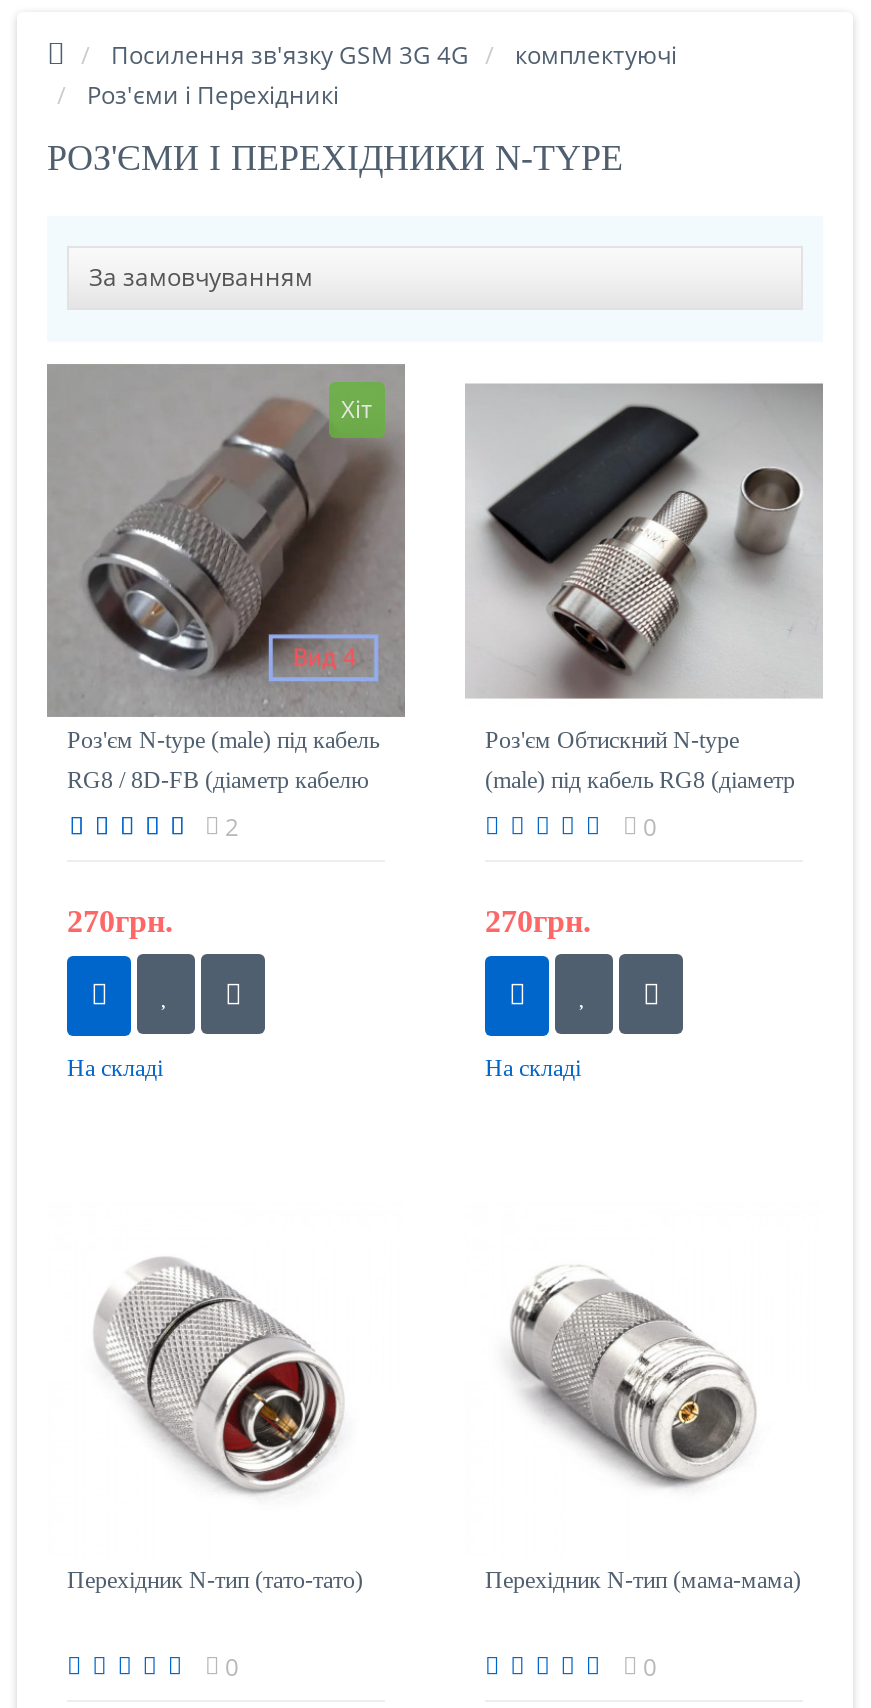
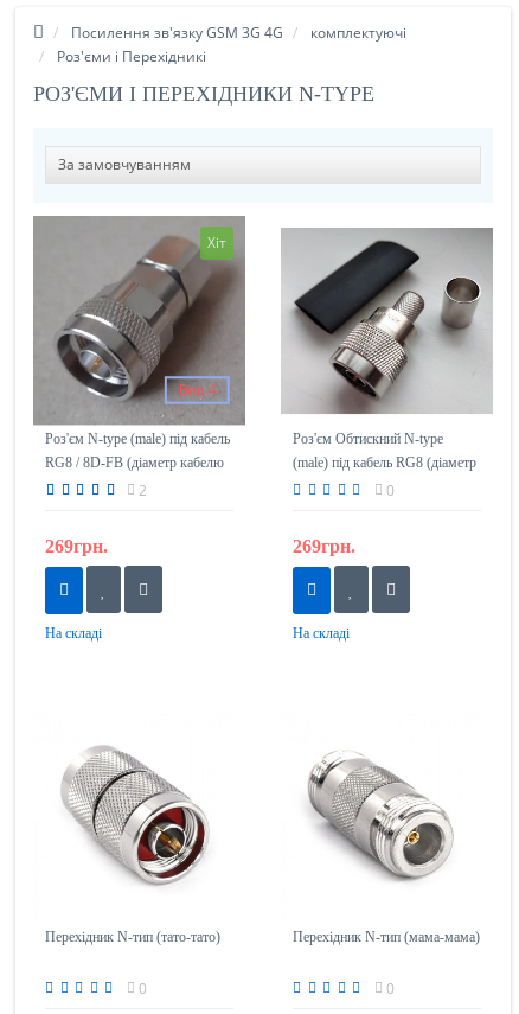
- 270грн.
+ 269грн.

- 270грн.
+ 269грн.
